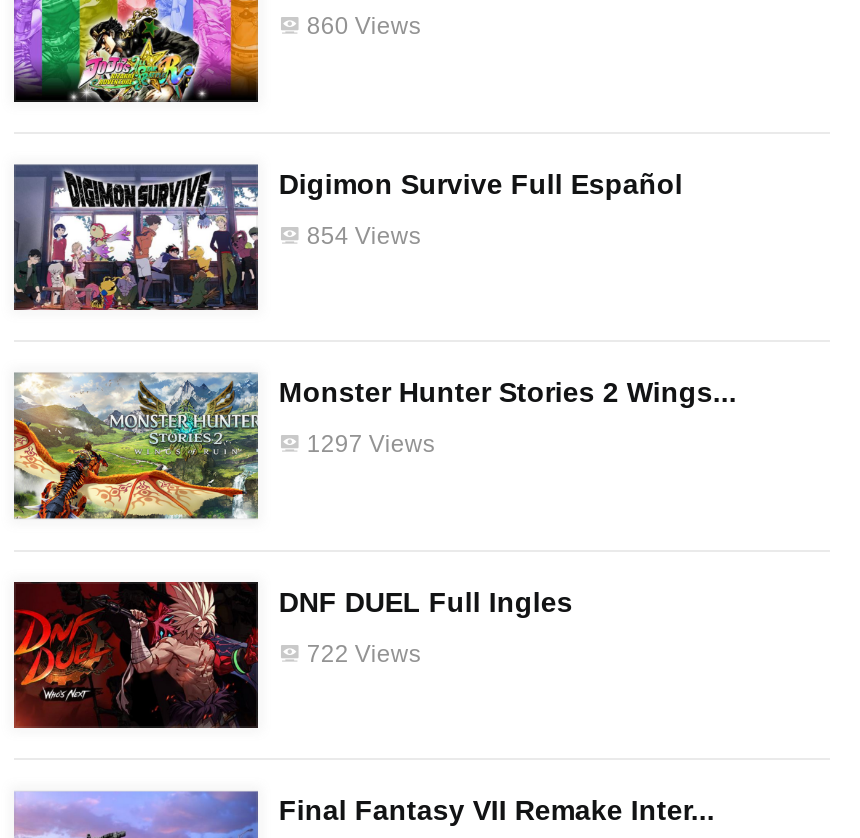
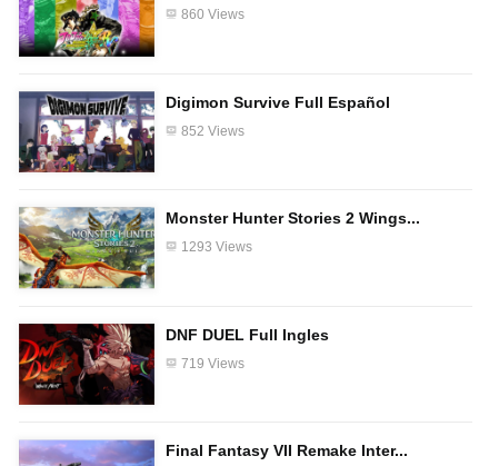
- 854 Views
+ 852 Views

- 1297 Views
+ 1293 Views

- 722 Views
+ 719 Views
